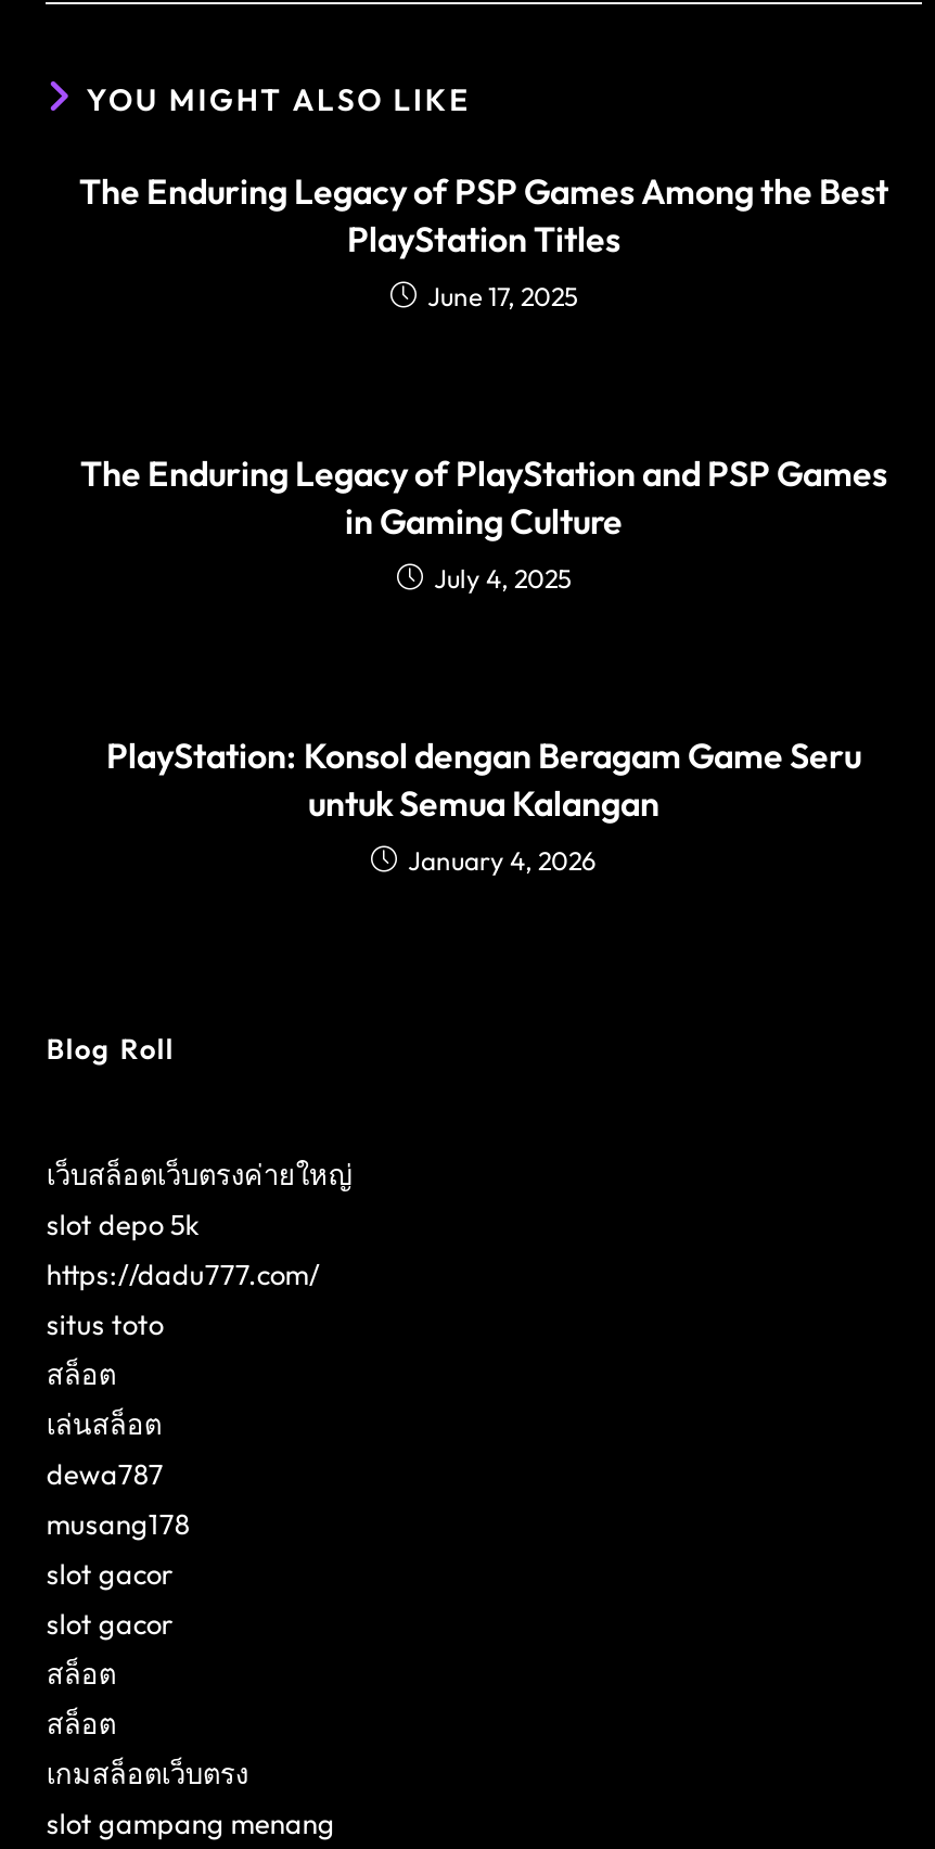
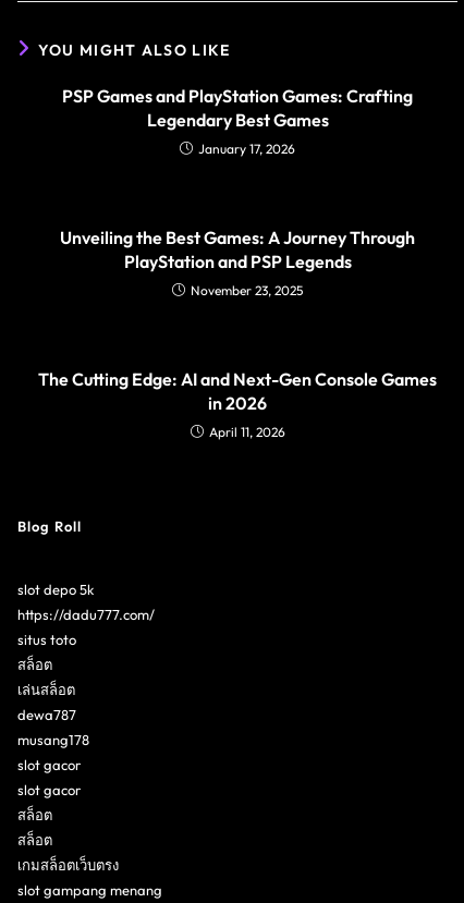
- The Enduring Legacy of PSP Games Among the Best
- PlayStation Titles
- June 17, 2025
+ PSP Games and PlayStation Games: Crafting
+ Legendary Best Games
+ January 17, 2026

- The Enduring Legacy of PlayStation and PSP Games
- in Gaming Culture
- July 4, 2025
+ Unveiling the Best Games: A Journey Through
+ PlayStation and PSP Legends
+ November 23, 2025

- PlayStation: Konsol dengan Beragam Game Seru
- untuk Semua Kalangan
- January 4, 2026
+ The Cutting Edge: AI and Next-Gen Console Games
+ in 2026
+ April 11, 2026

- เว็บสล็อตเว็บตรงค่ายใหญ่
